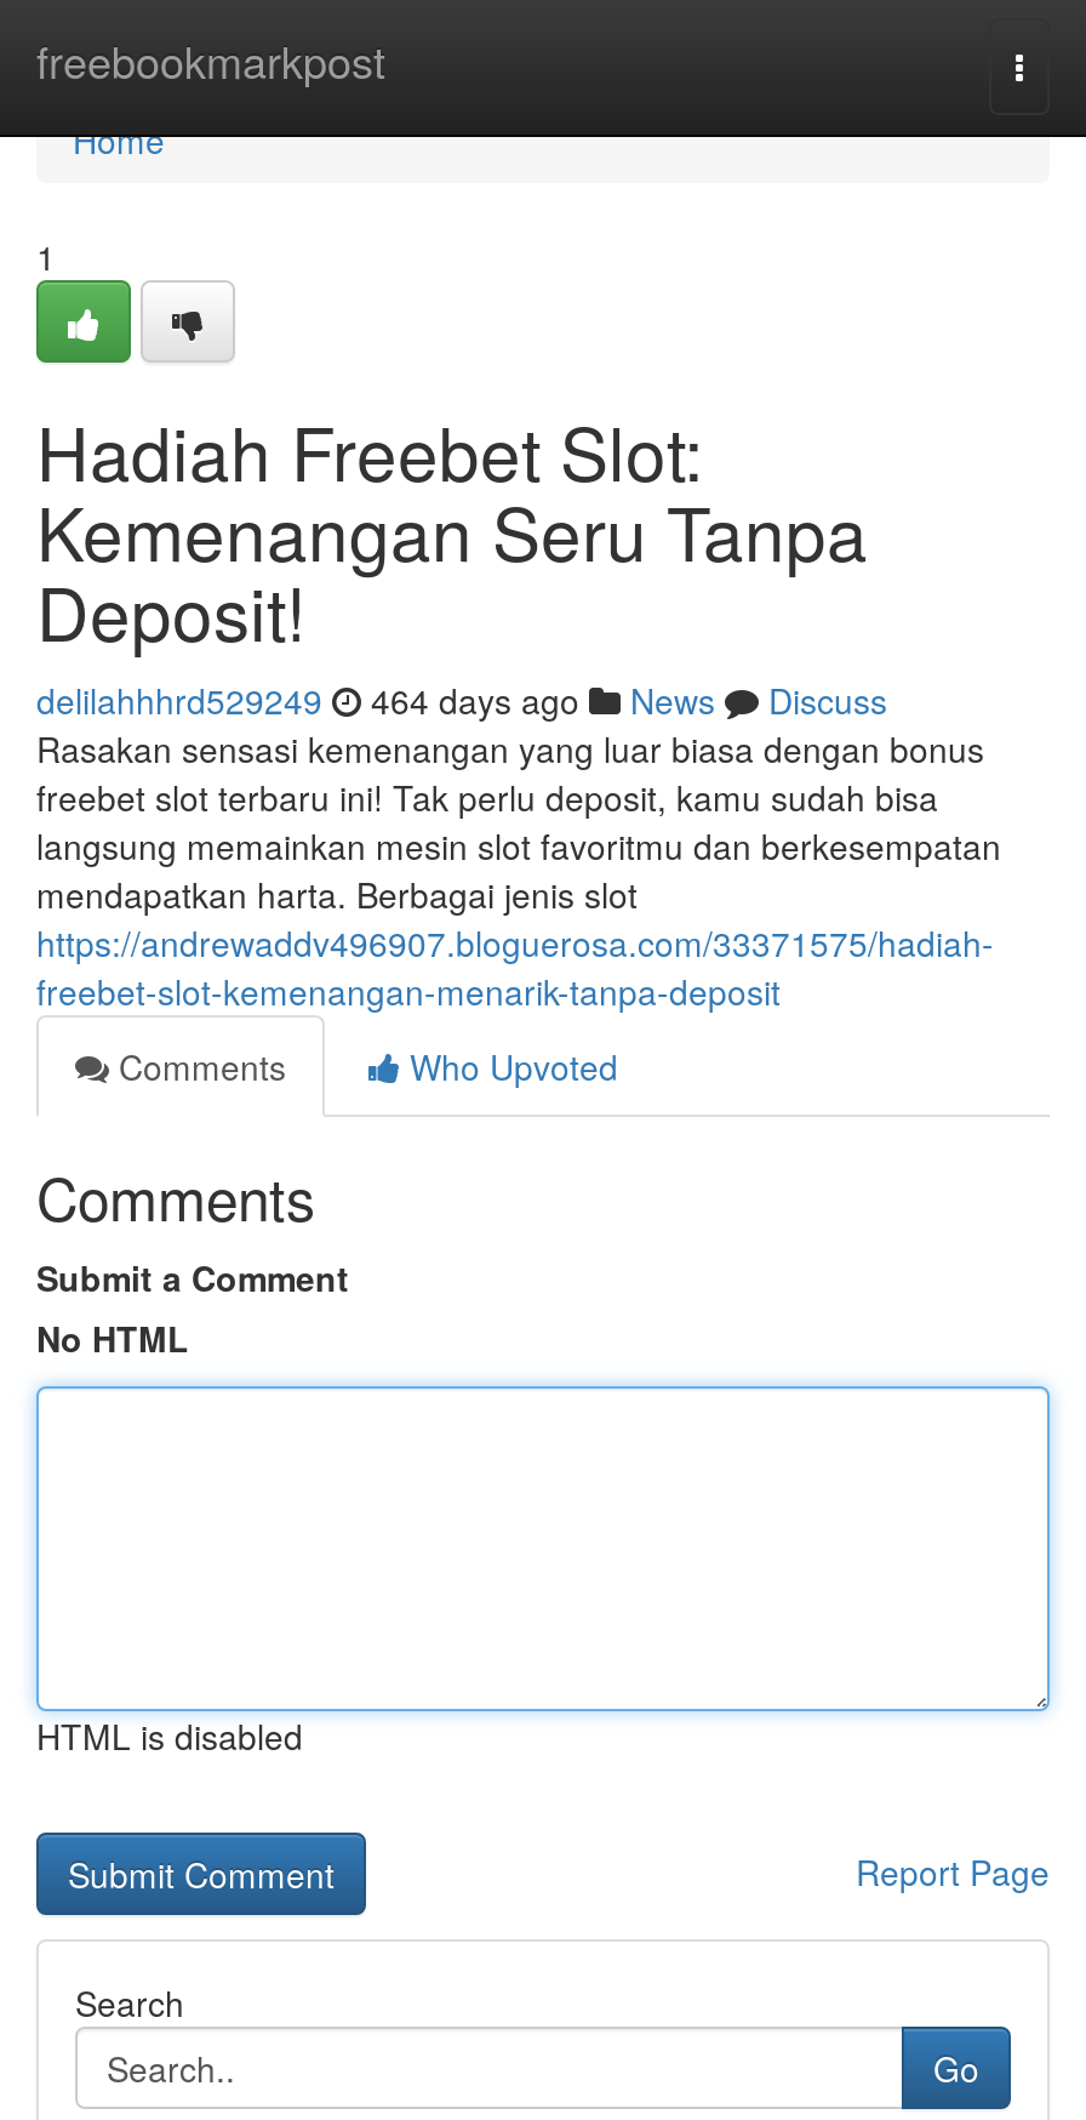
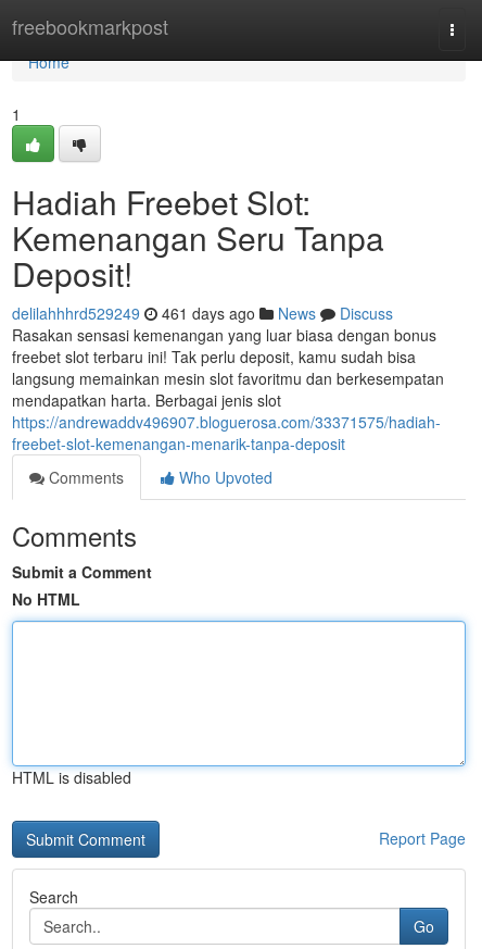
- delilahhhrd529249 464 days ago News Discuss
+ delilahhhrd529249 461 days ago News Discuss
